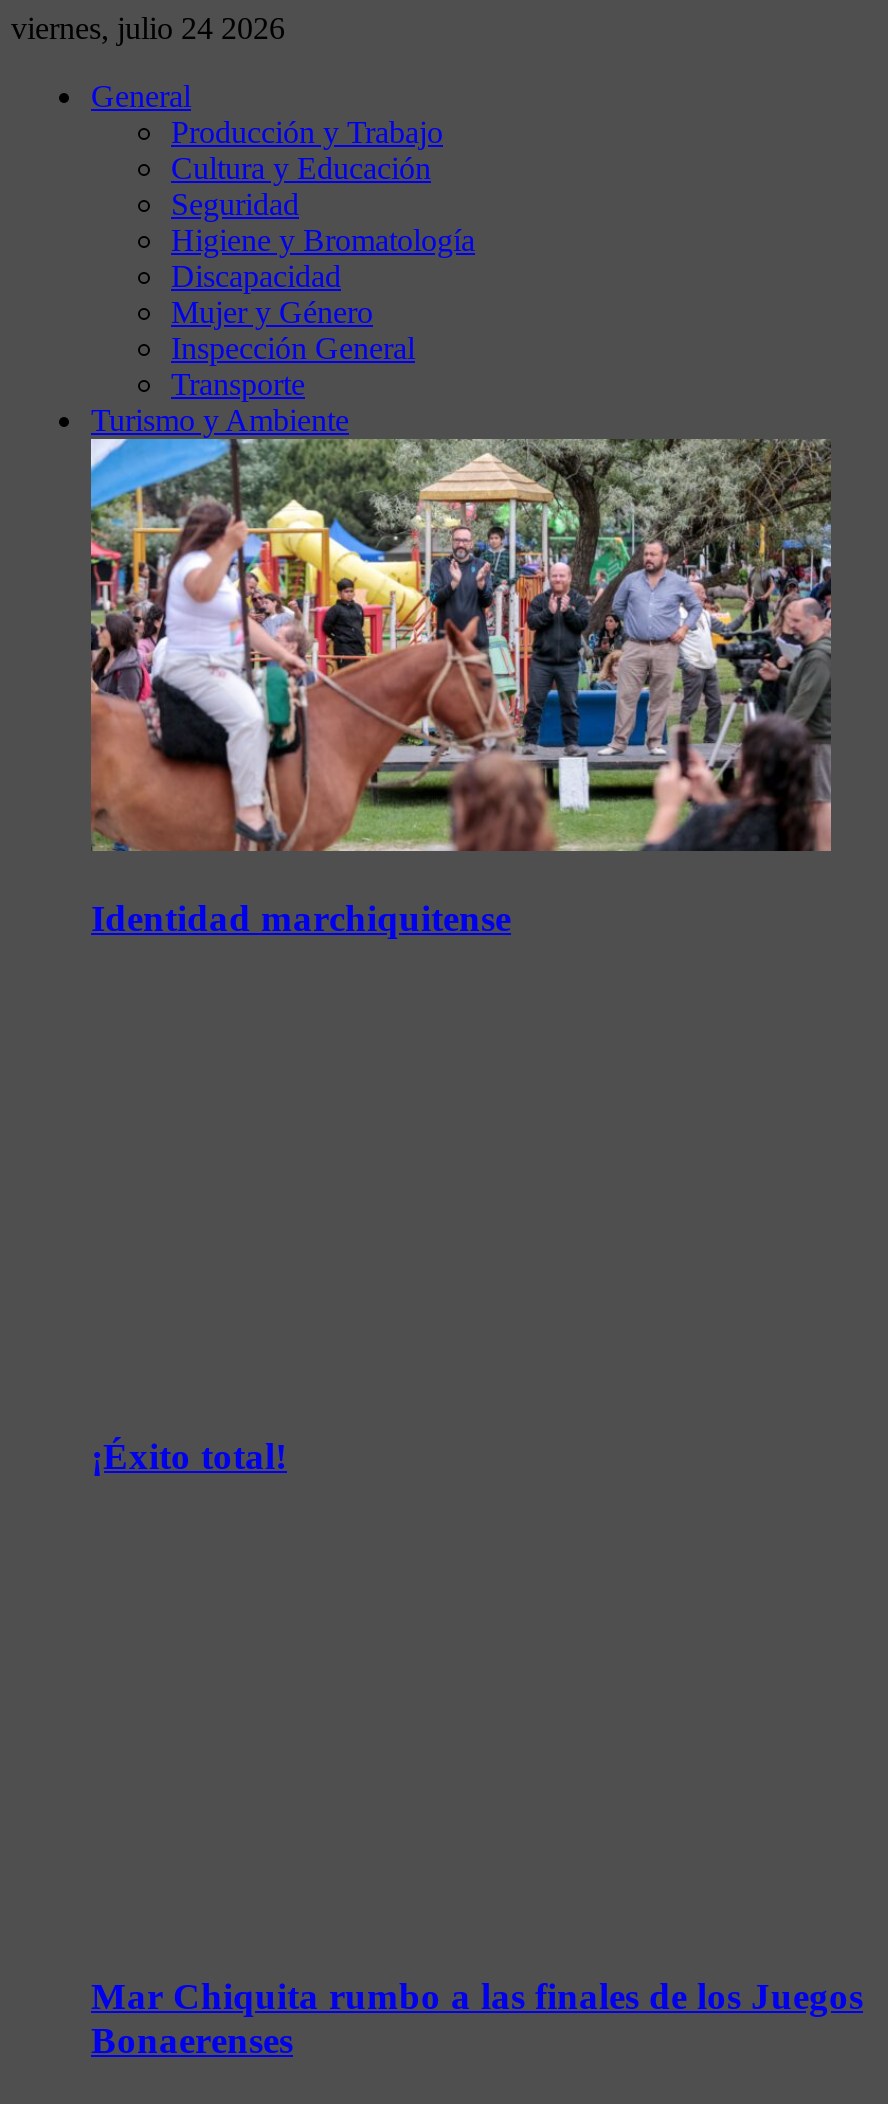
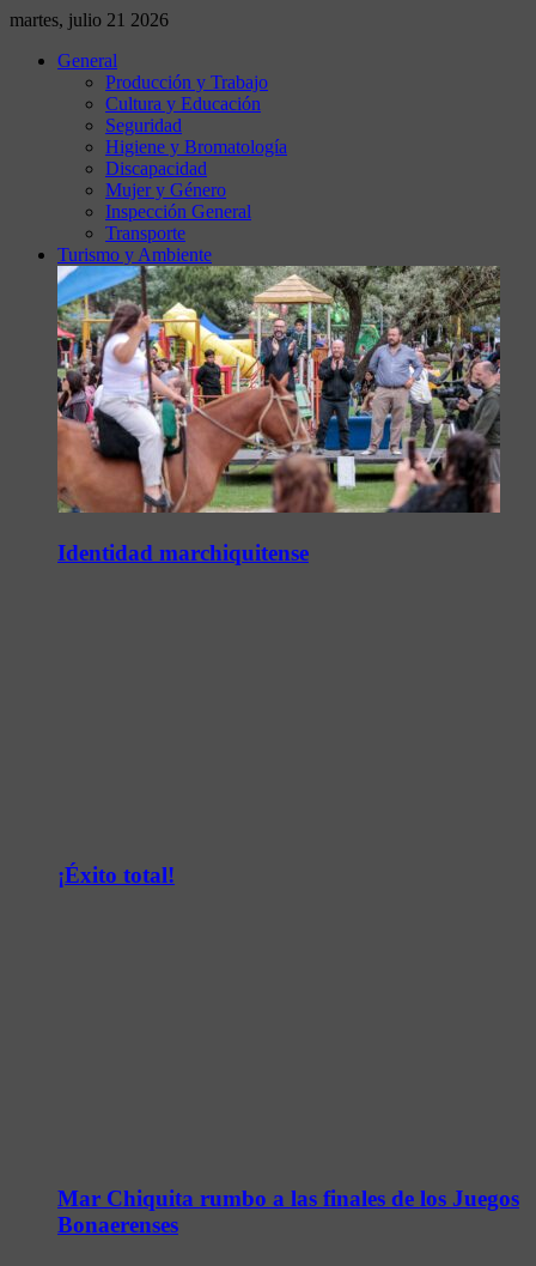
- viernes, julio 24 2026
+ martes, julio 21 2026
